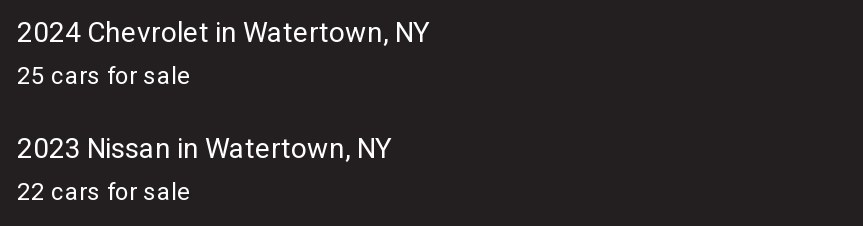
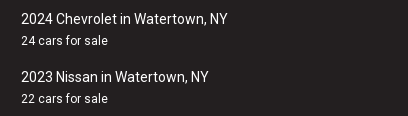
- 25 cars for sale
+ 24 cars for sale
